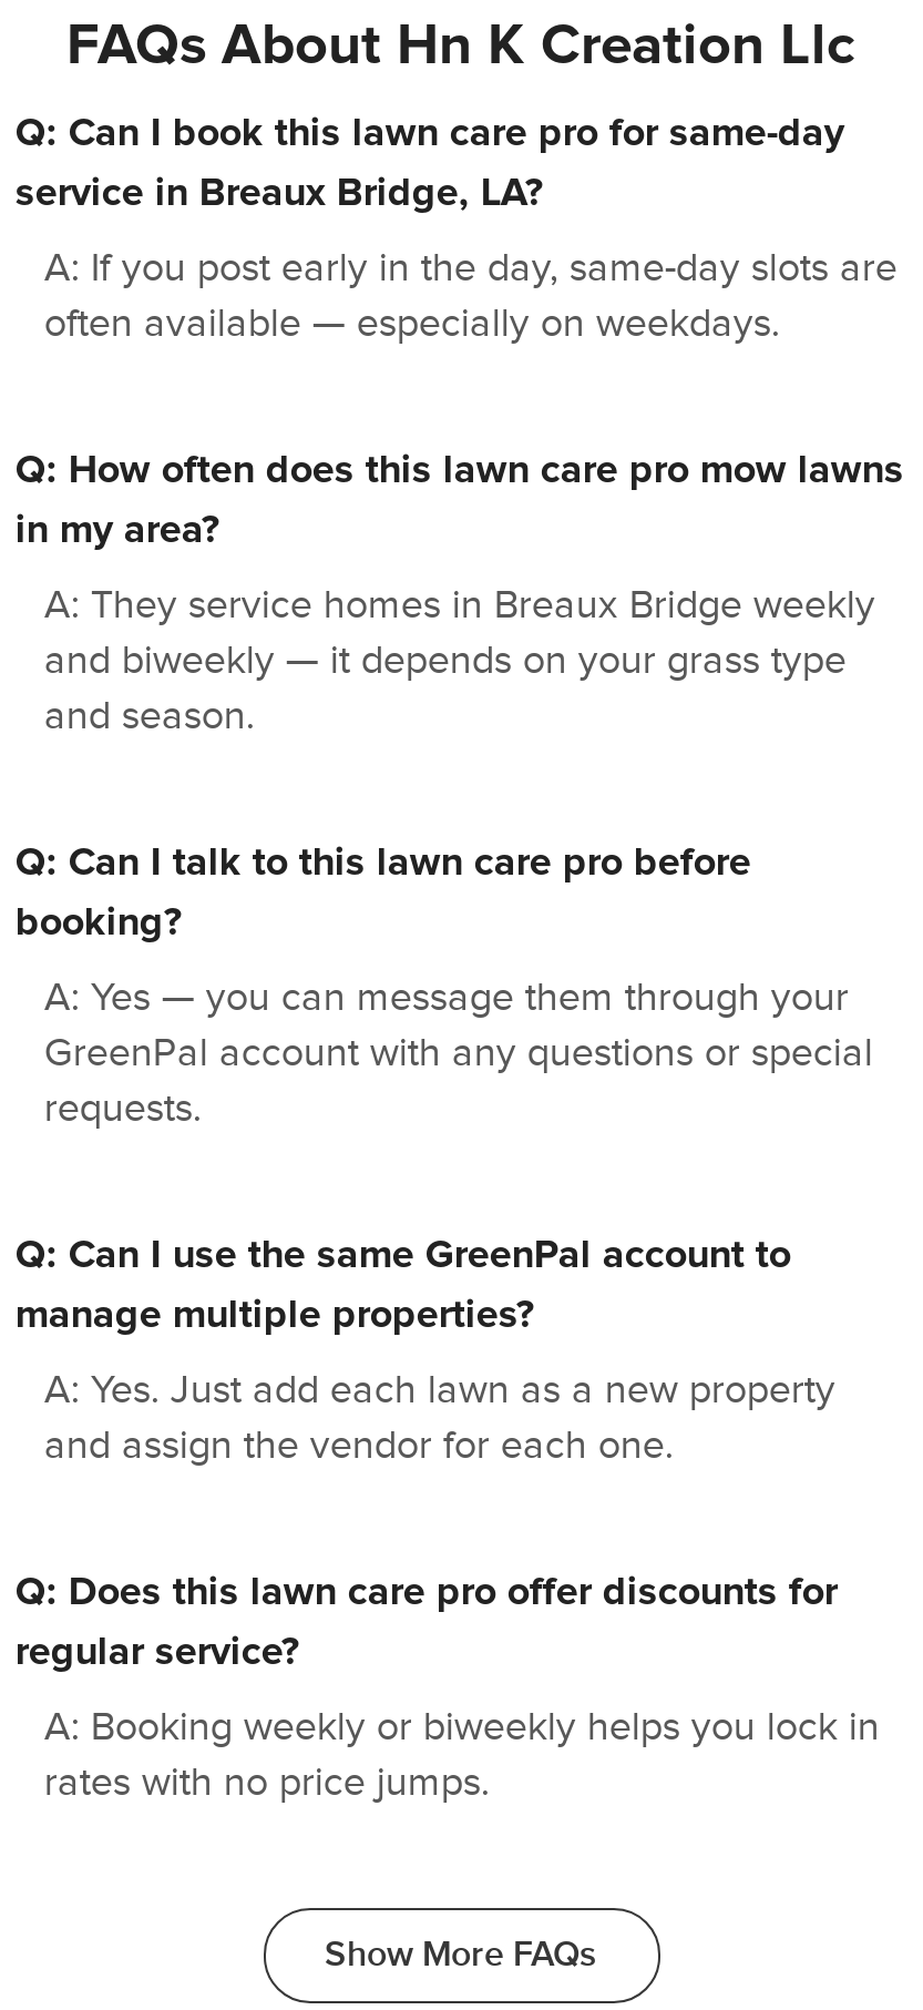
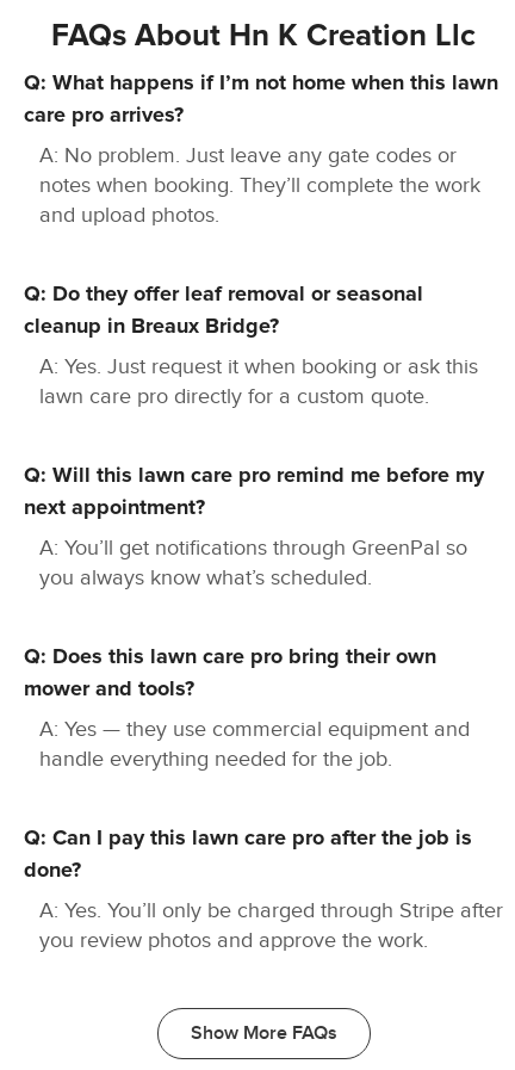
- Q: Can I book this lawn care pro for same-day
- service in Breaux Bridge, LA?
+ Q: What happens if I’m not home when this lawn
+ care pro arrives?

- A: If you post early in the day, same-day slots are
- often available — especially on weekdays.
+ A: No problem. Just leave any gate codes or
+ notes when booking. They’ll complete the work
+ and upload photos.

- Q: How often does this lawn care pro mow lawns
- in my area?
+ Q: Do they offer leaf removal or seasonal
+ cleanup in Breaux Bridge?

- A: They service homes in Breaux Bridge weekly
- and biweekly — it depends on your grass type
- and season.
+ A: Yes. Just request it when booking or ask this
+ lawn care pro directly for a custom quote.

- Q: Can I talk to this lawn care pro before
- booking?
+ Q: Will this lawn care pro remind me before my
+ next appointment?

- A: Yes — you can message them through your
- GreenPal account with any questions or special
- requests.
+ A: You’ll get notifications through GreenPal so
+ you always know what’s scheduled.

- Q: Can I use the same GreenPal account to
- manage multiple properties?
+ Q: Does this lawn care pro bring their own
+ mower and tools?

- A: Yes. Just add each lawn as a new property
- and assign the vendor for each one.
+ A: Yes — they use commercial equipment and
+ handle everything needed for the job.

- Q: Does this lawn care pro offer discounts for
- regular service?
+ Q: Can I pay this lawn care pro after the job is
+ done?

- A: Booking weekly or biweekly helps you lock in
- rates with no price jumps.
+ A: Yes. You’ll only be charged through Stripe after
+ you review photos and approve the work.
